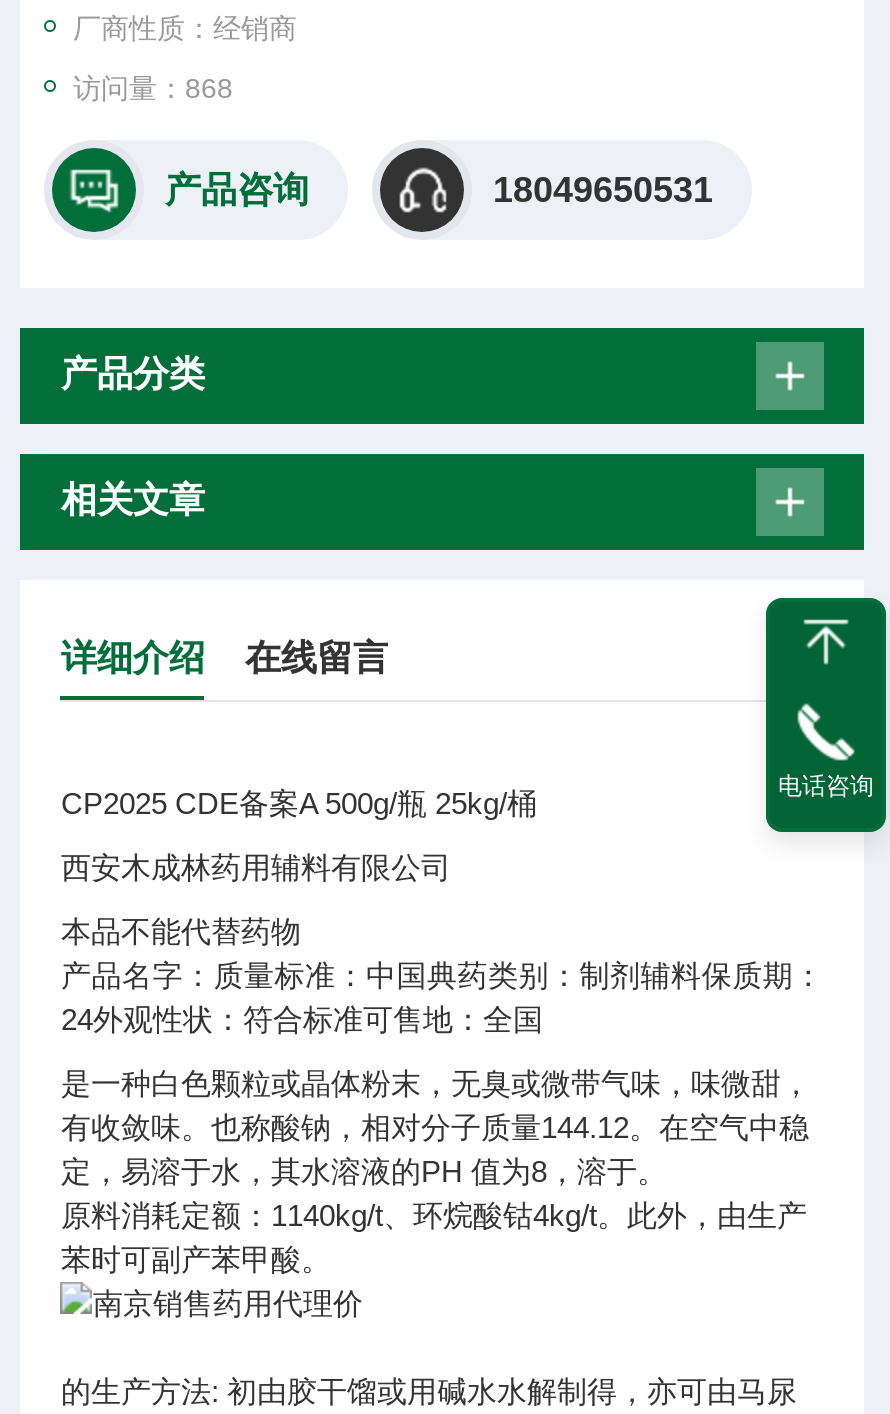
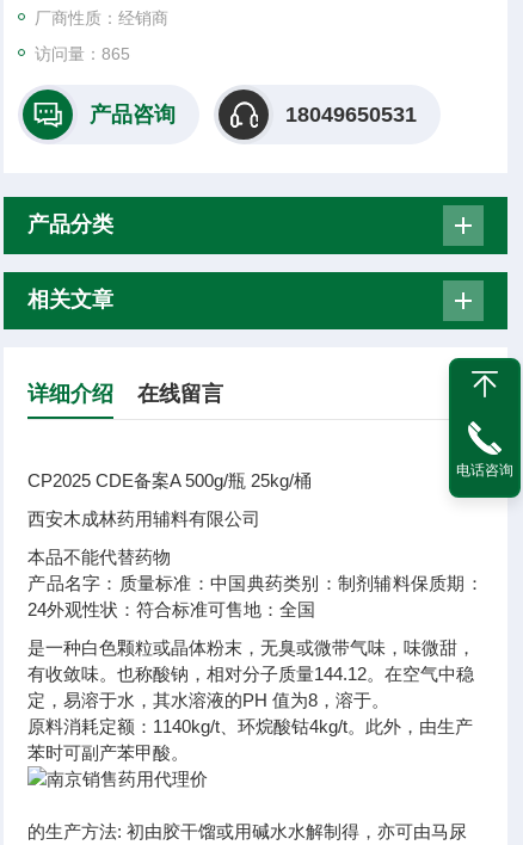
- 访问量：868
+ 访问量：865
